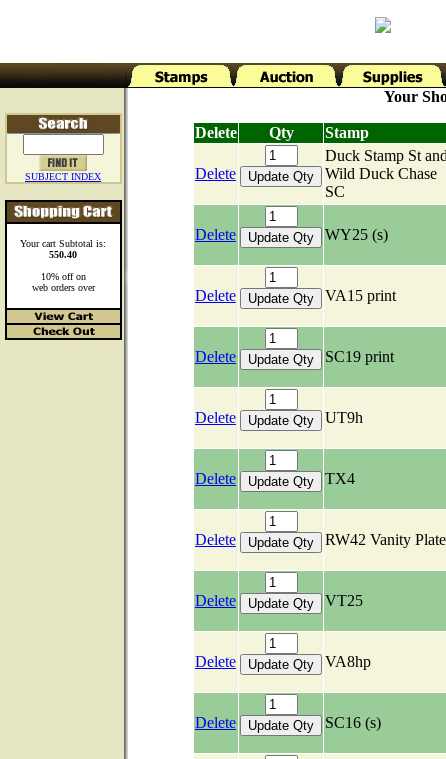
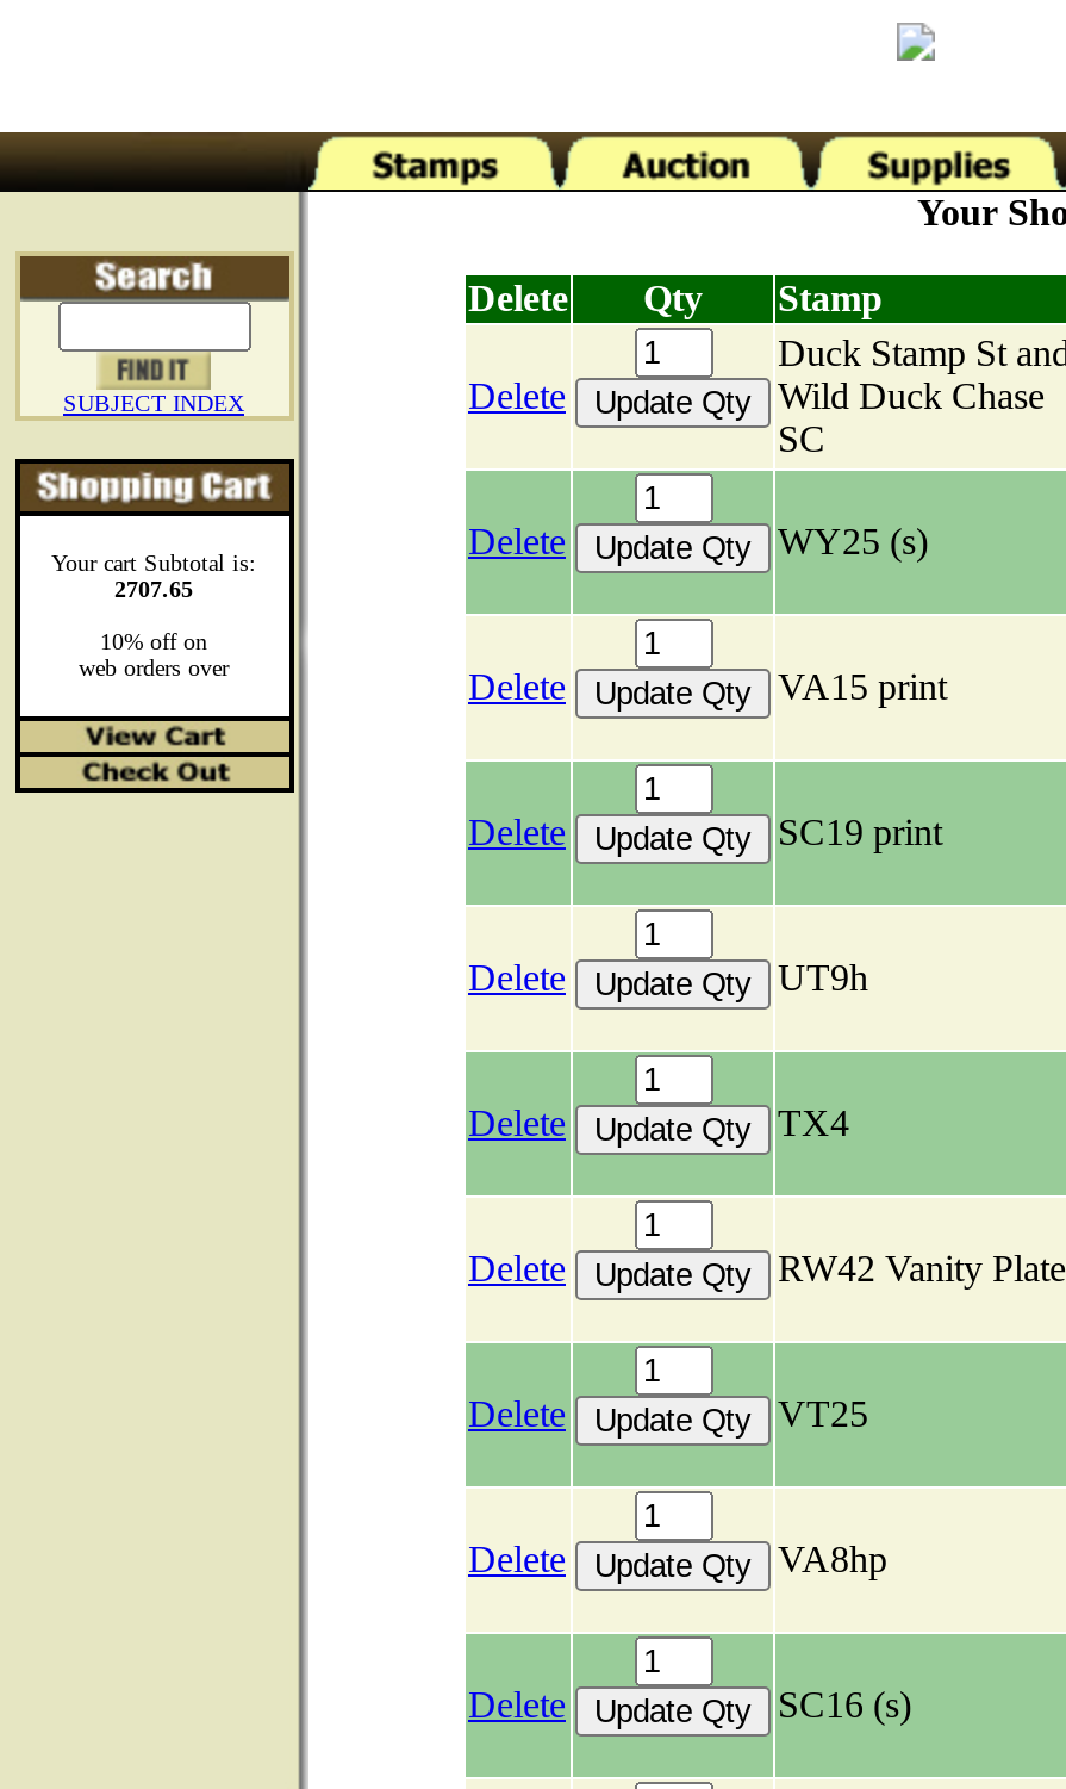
- 550.40
+ 2707.65
